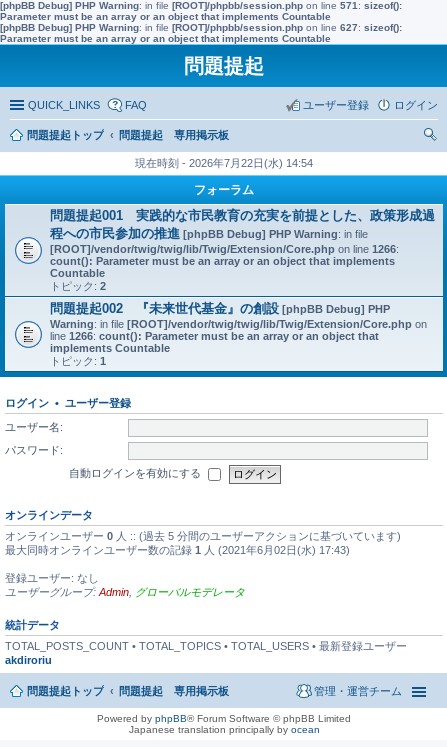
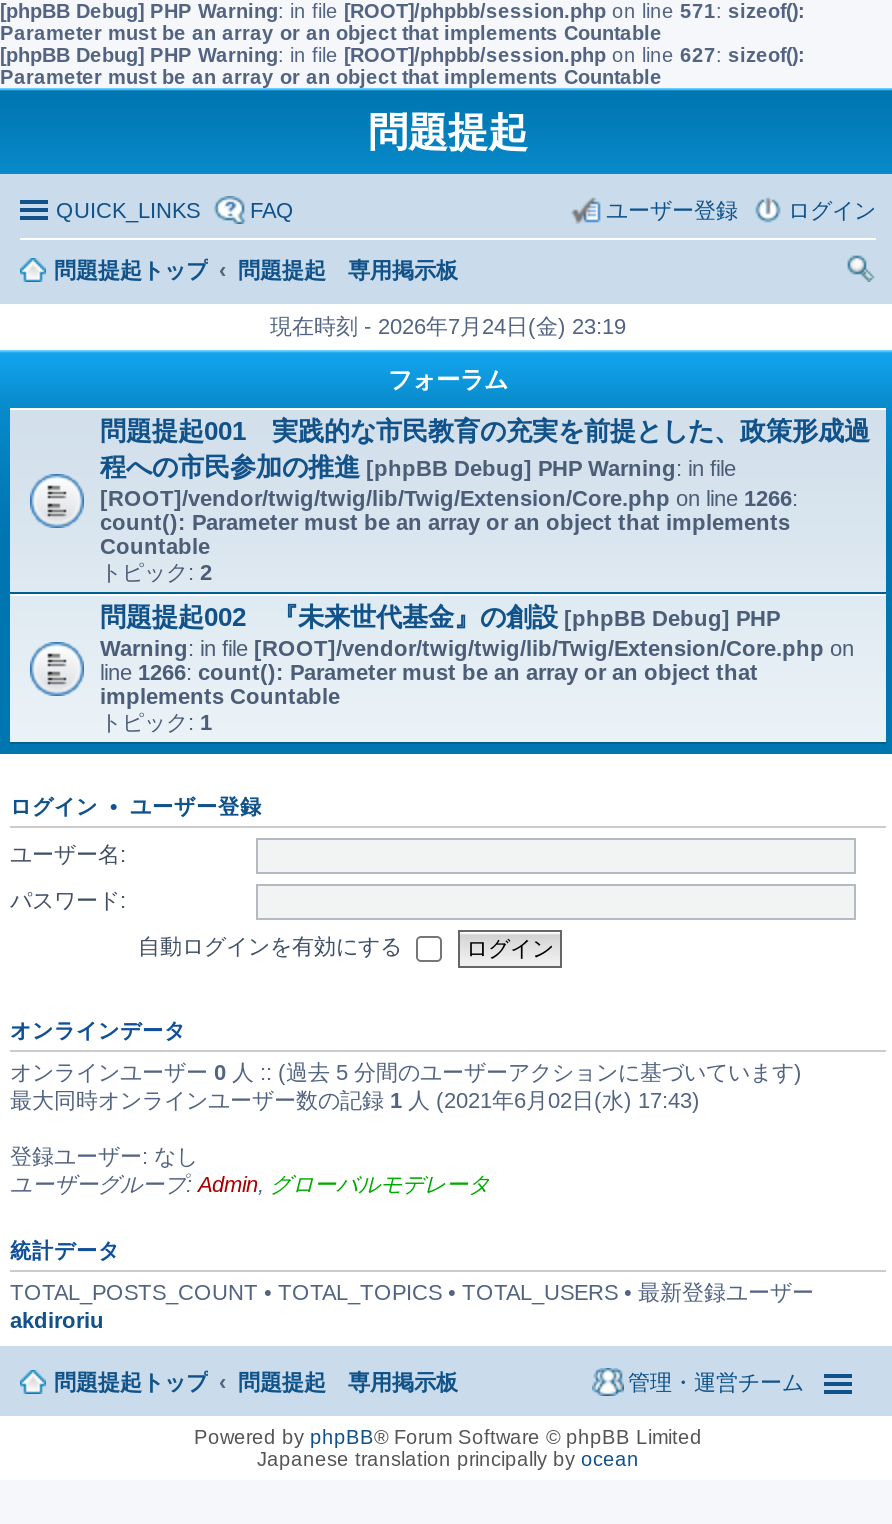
- 現在時刻 - 2026年7月22日(水) 14:54
+ 現在時刻 - 2026年7月24日(金) 23:19
